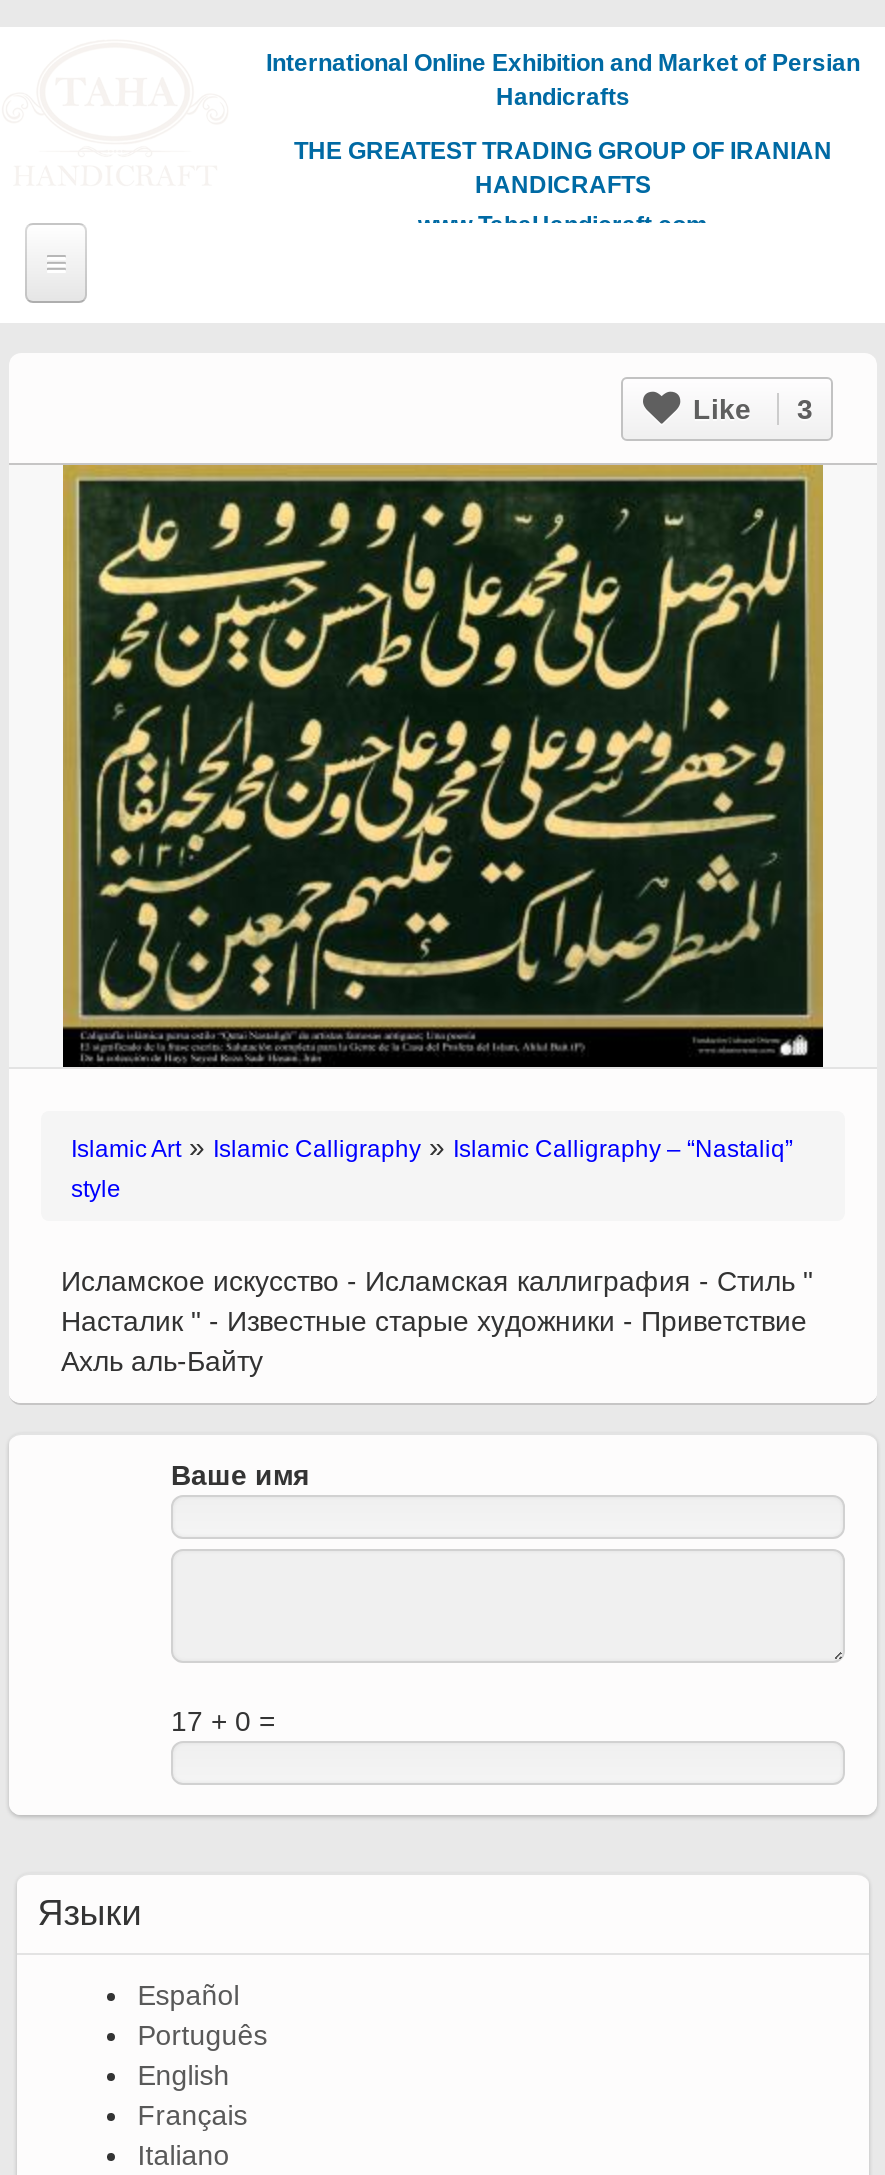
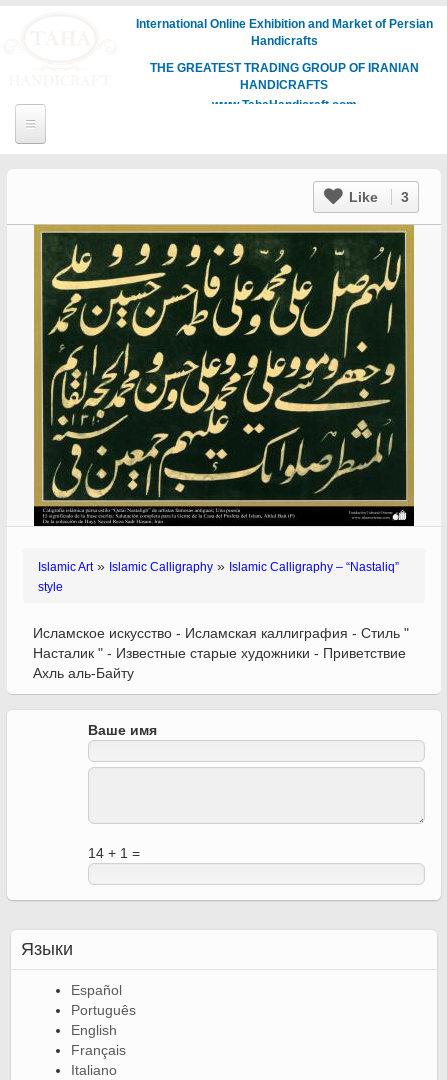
- 17 + 0 =
+ 14 + 1 =
